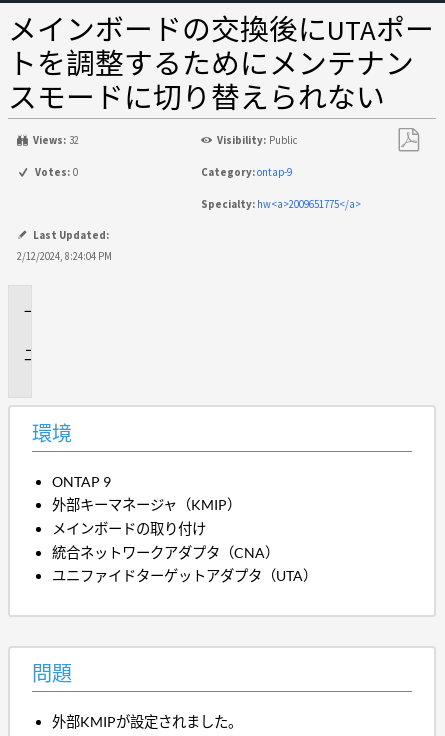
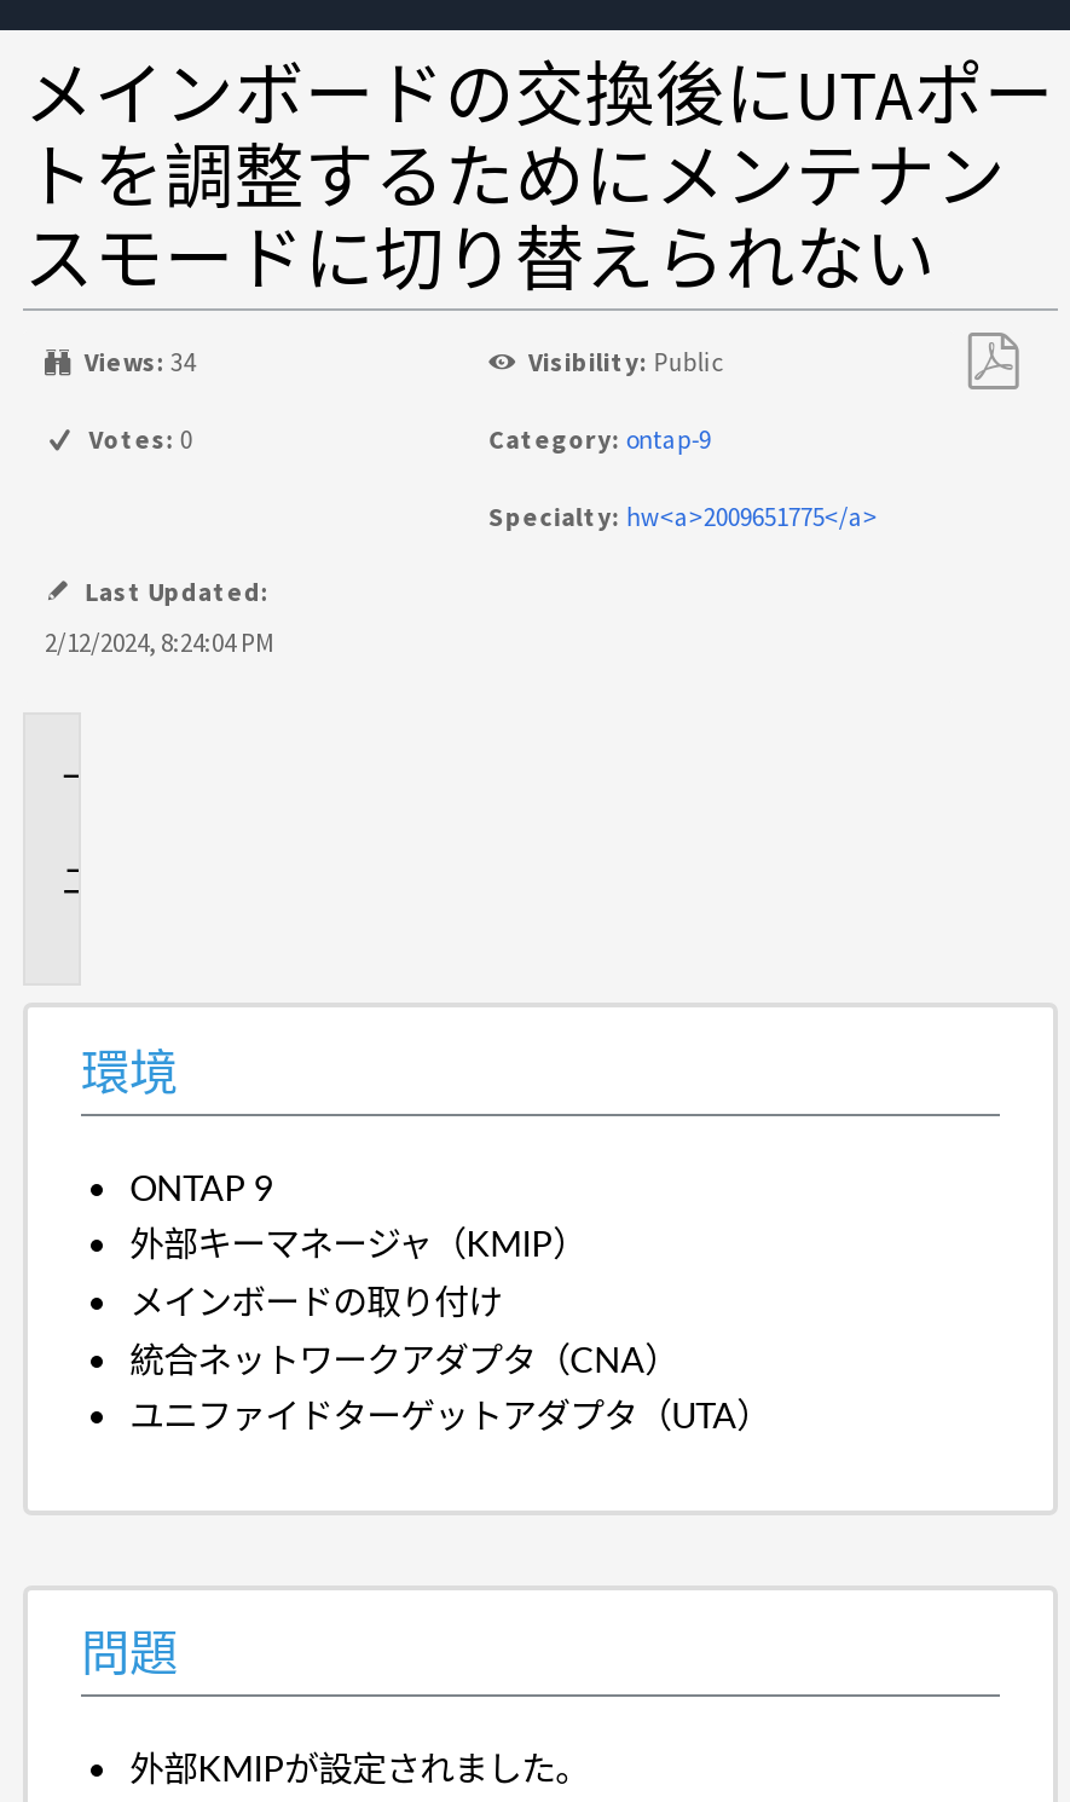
- Views: 32
+ Views: 34
